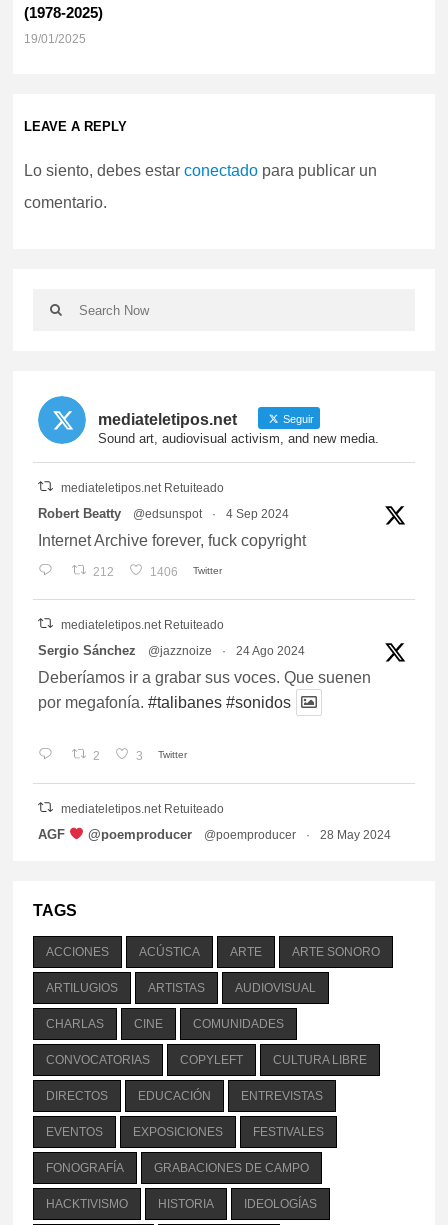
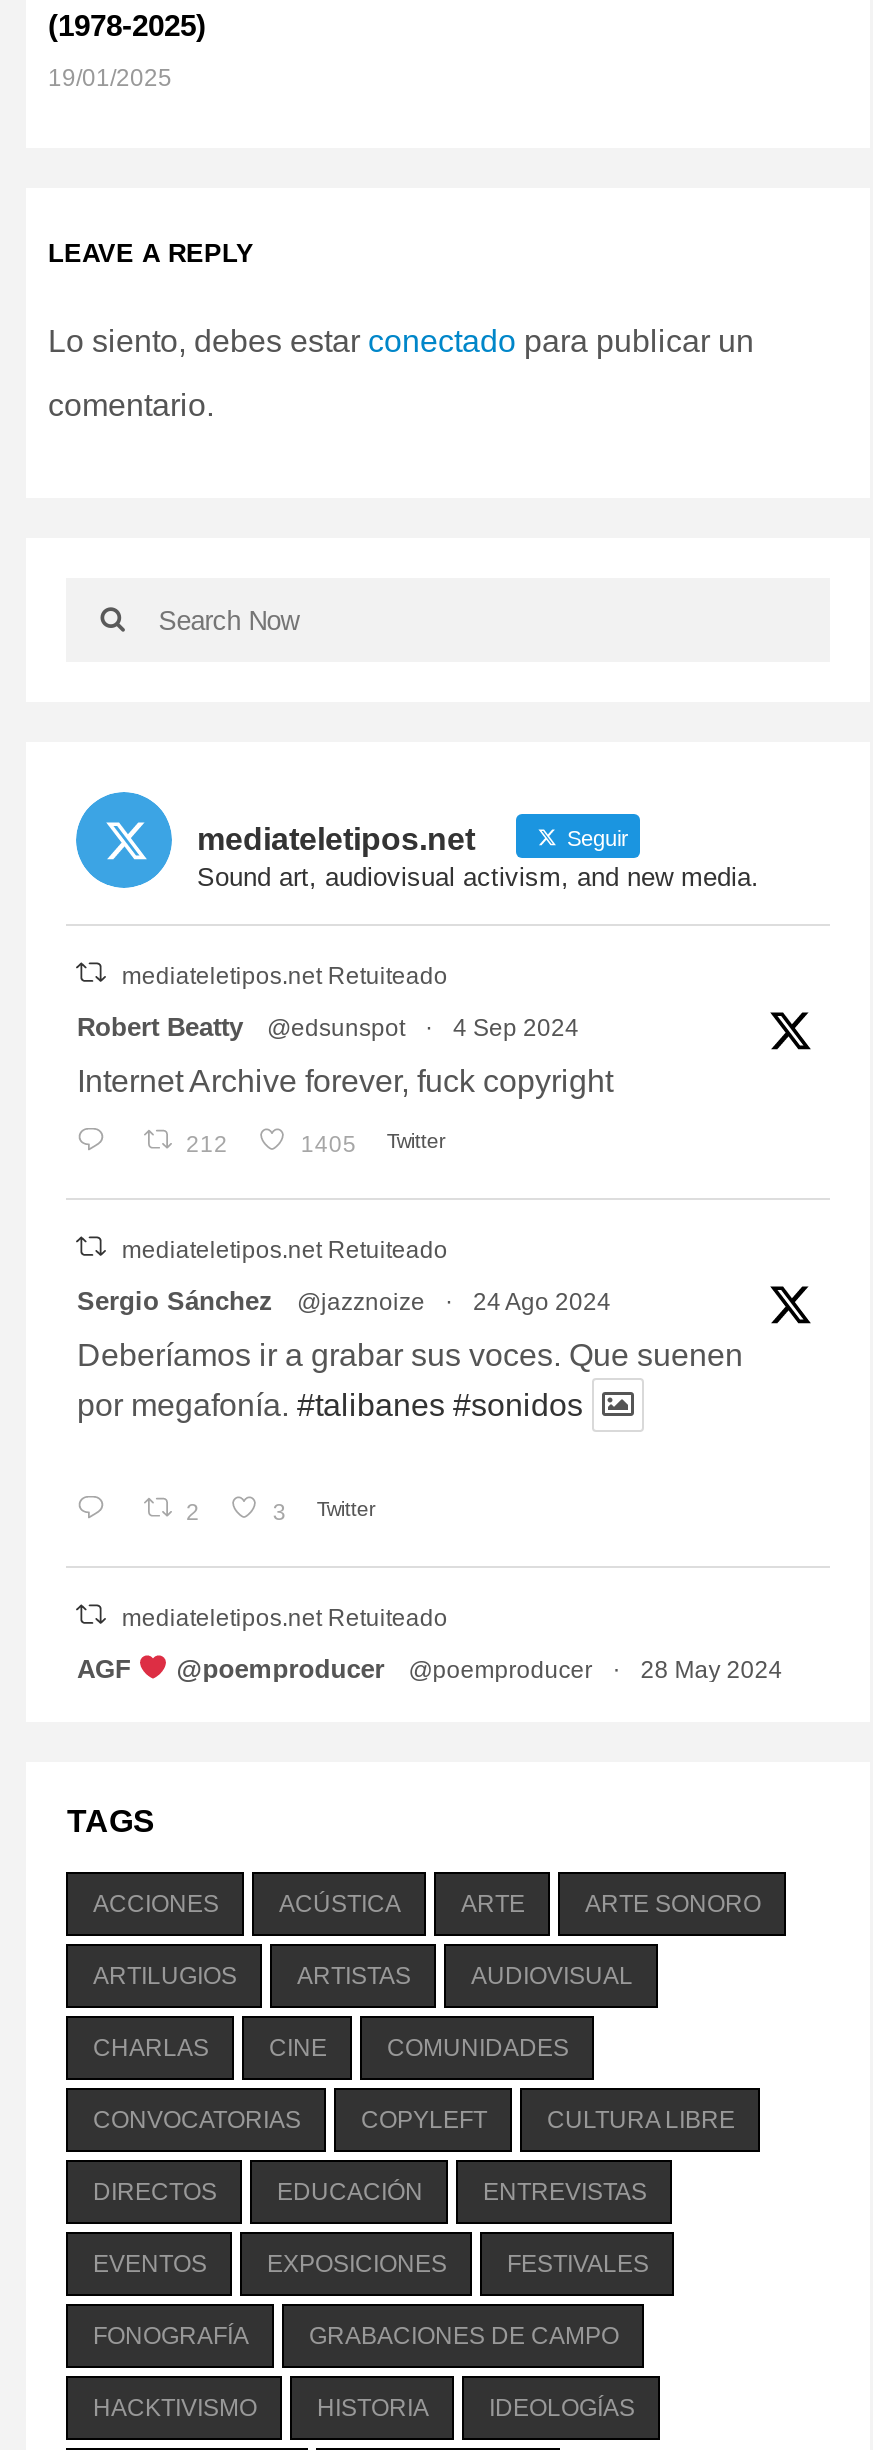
- 1406 Twitter
+ 1405 Twitter
